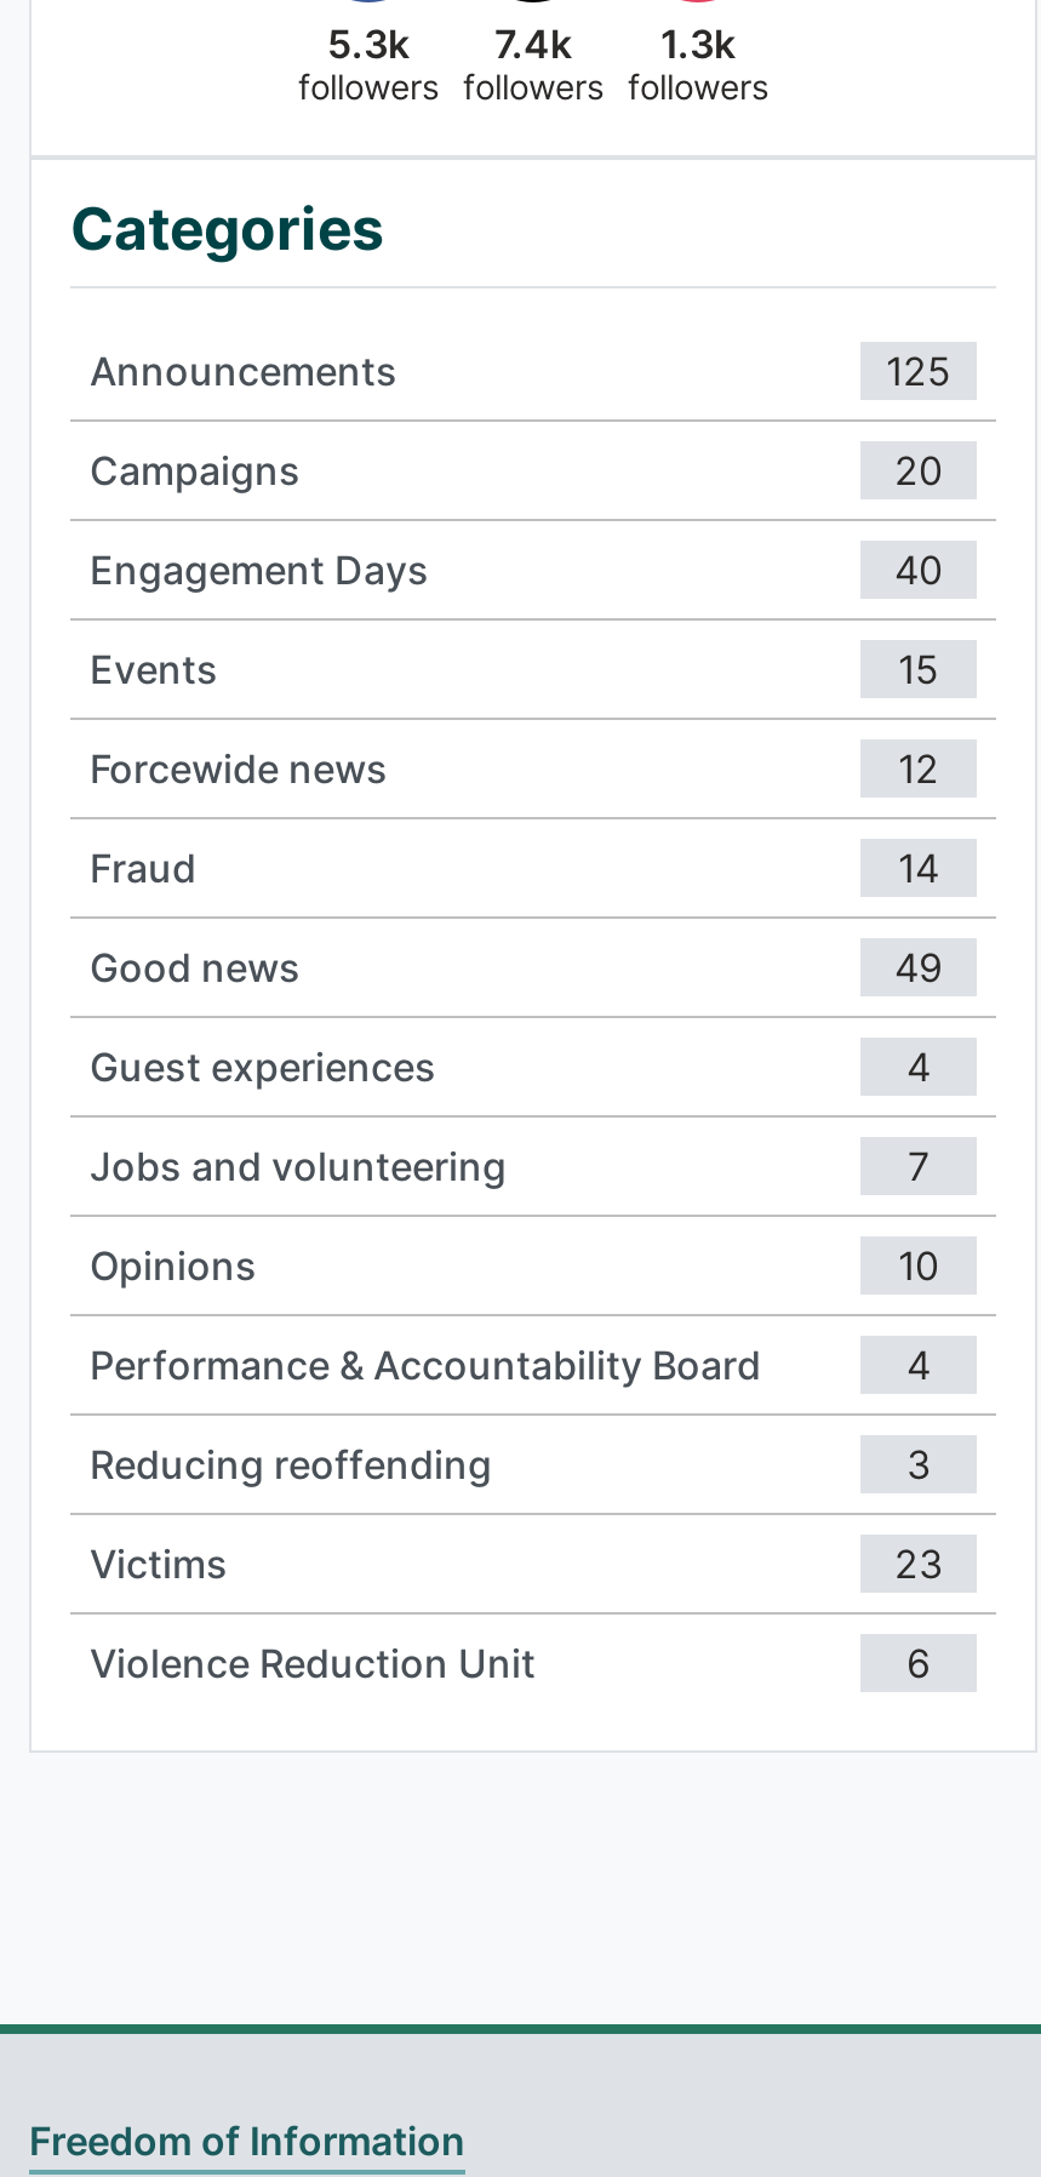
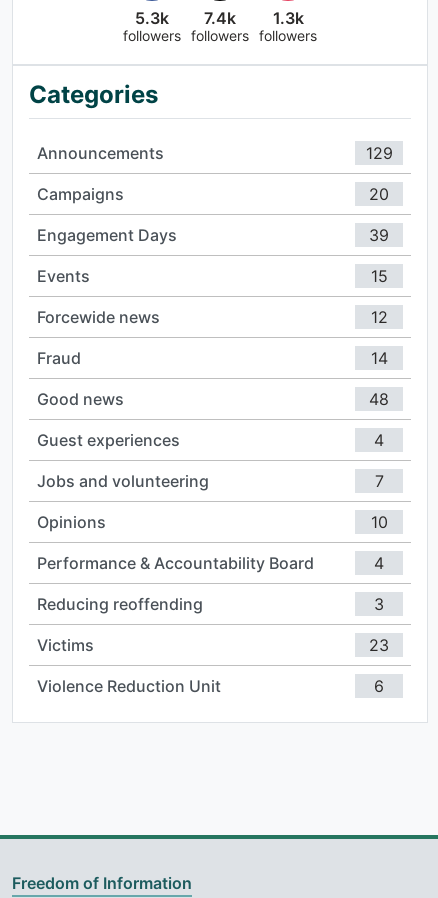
- 125
+ 129

- 40
+ 39

- 49
+ 48
